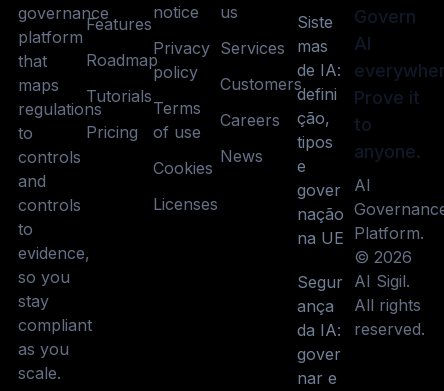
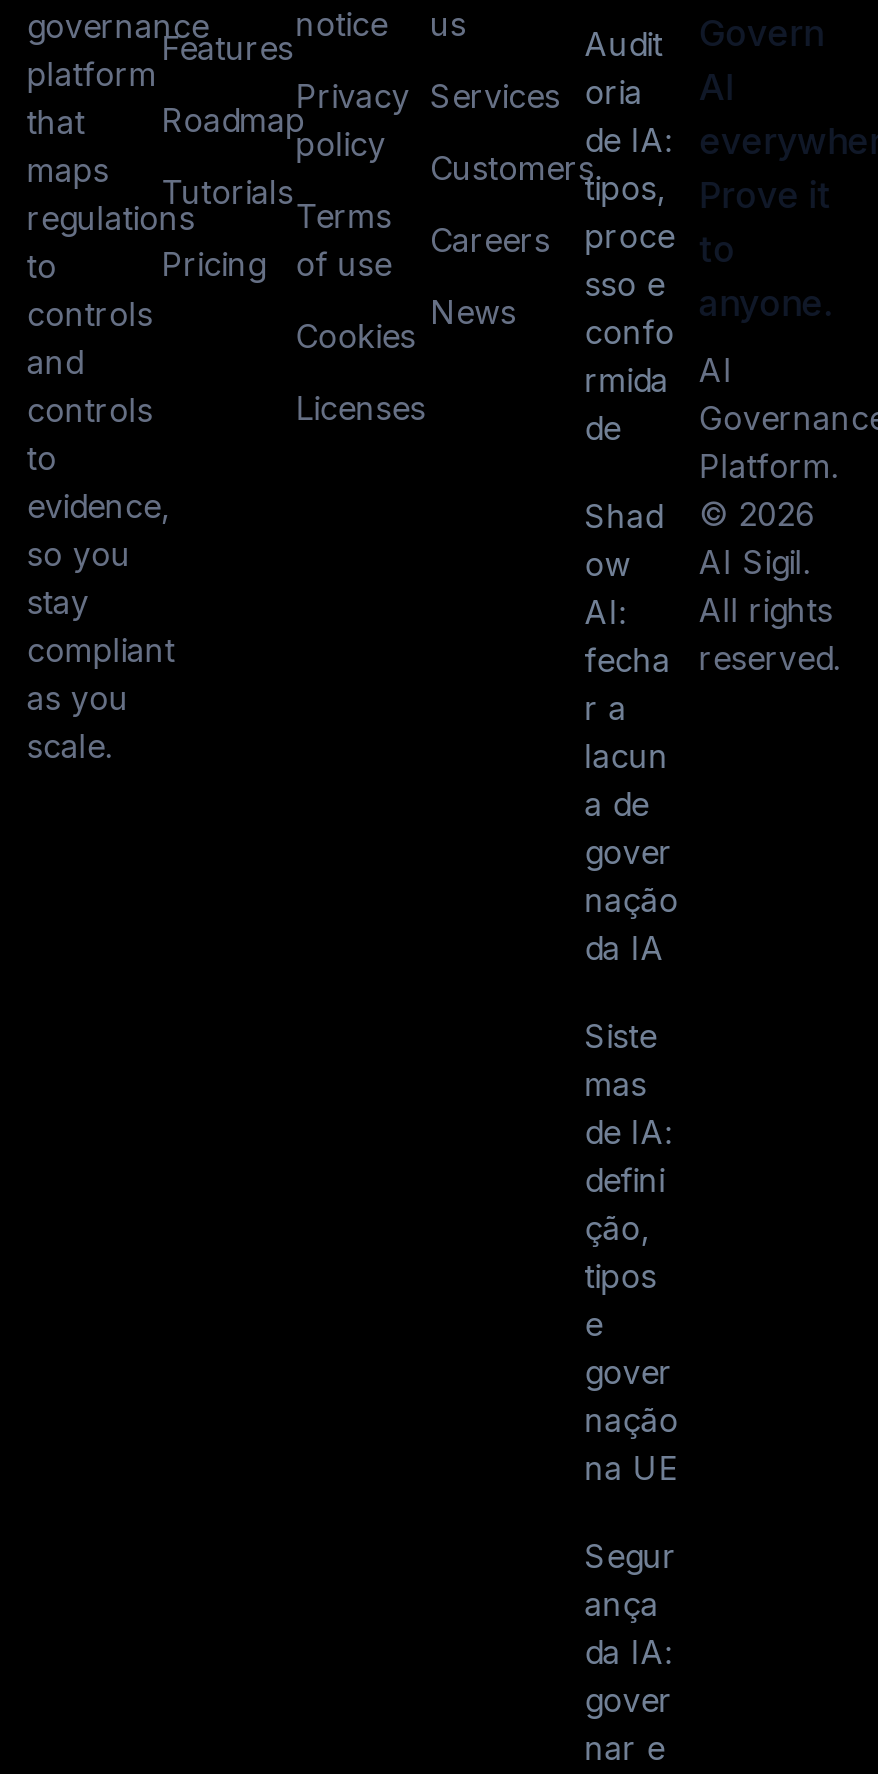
+ Audit
+ oria
+ de IA:
+ tipos,
+ proce
+ sso e
+ confo
+ rmida
+ de
+ Shad
+ ow
+ AI:
+ fecha
+ r a
+ lacun
+ a de
+ gover
+ nação
+ da IA
